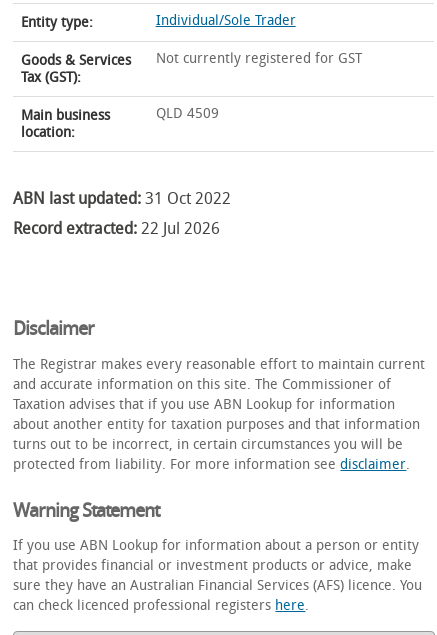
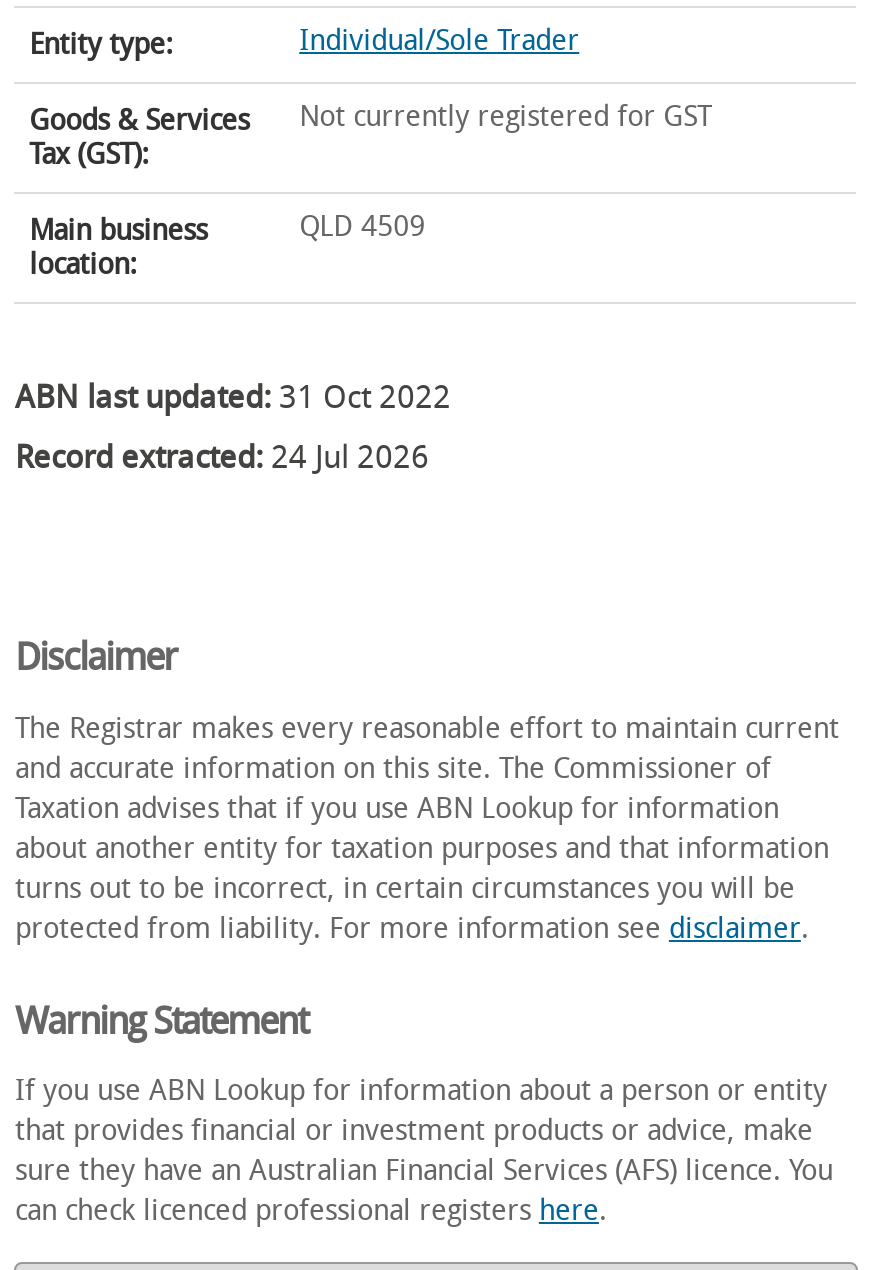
- Record extracted: 22 Jul 2026
+ Record extracted: 24 Jul 2026
